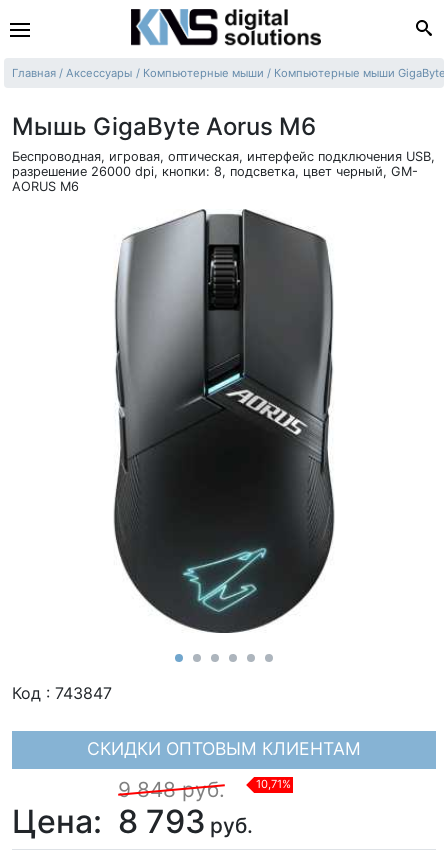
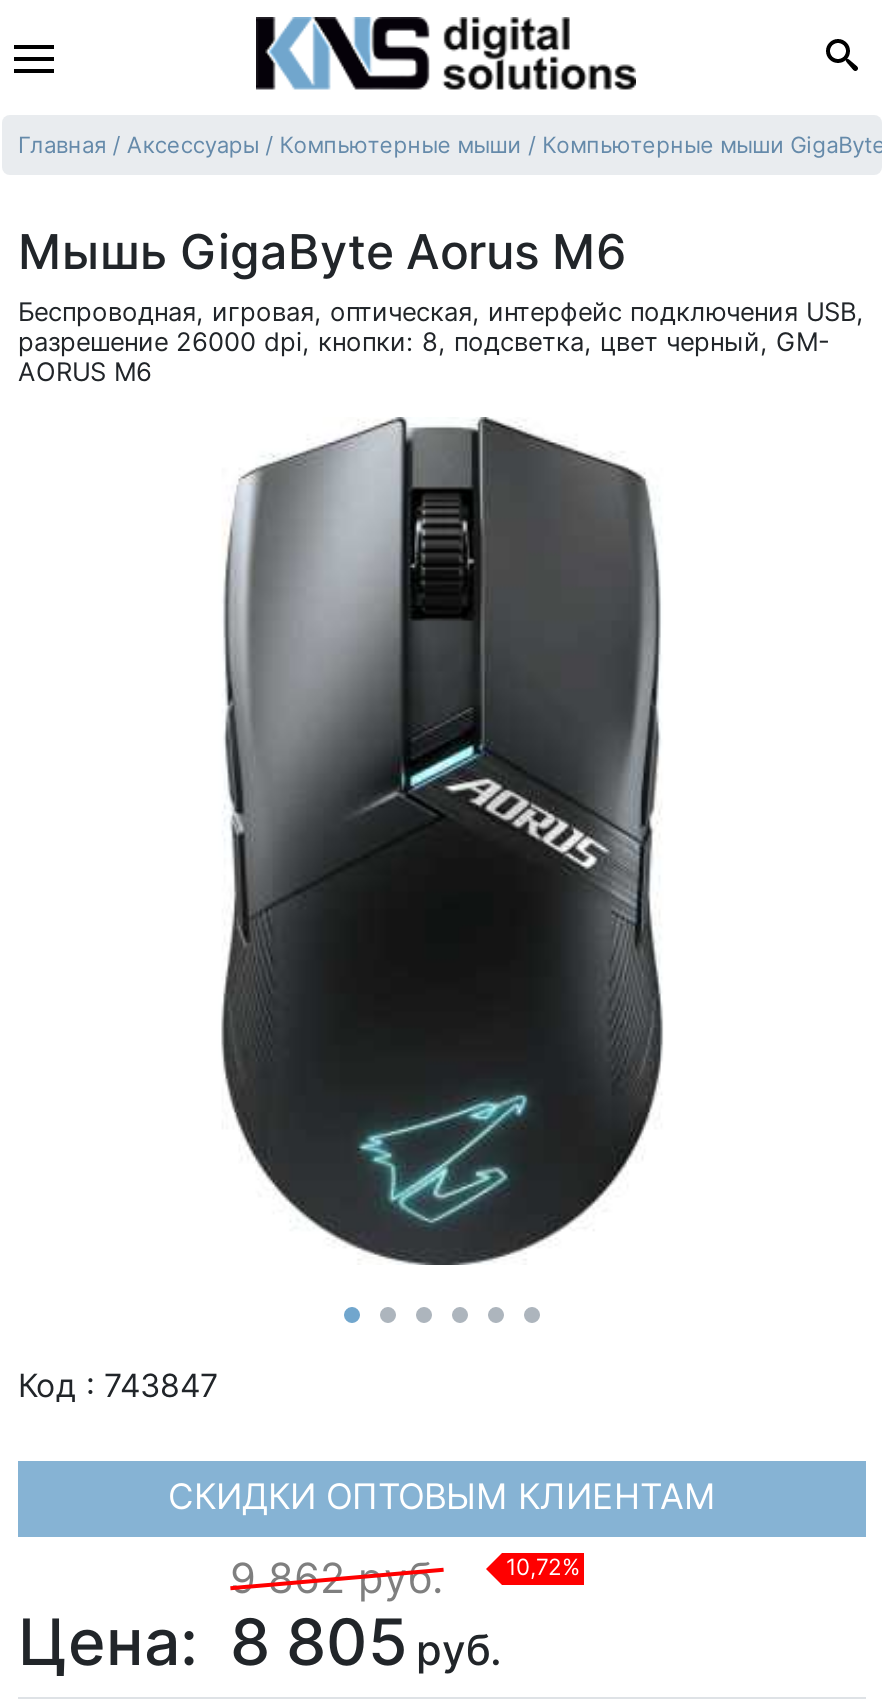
- 9 848 руб.
+ 9 862 руб.

- 10,71%
+ 10,72%

- Цена: 8 793 руб.
+ Цена: 8 805 руб.
